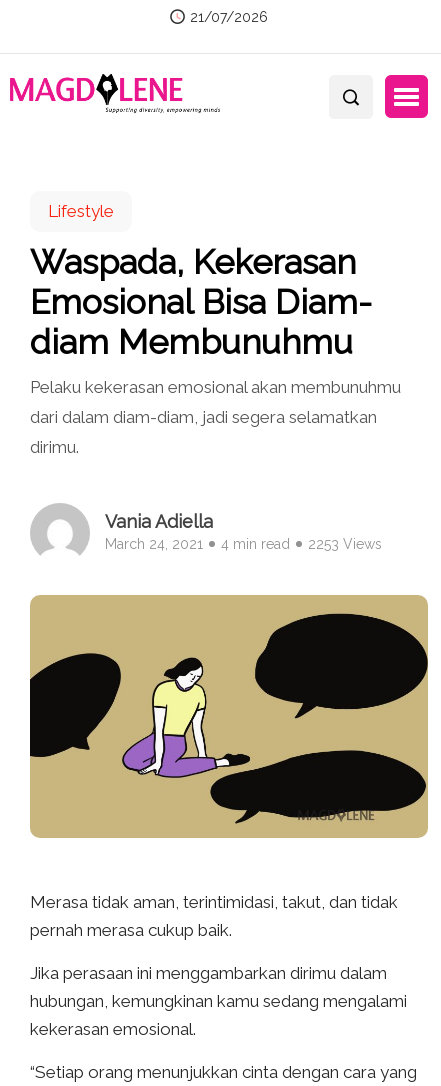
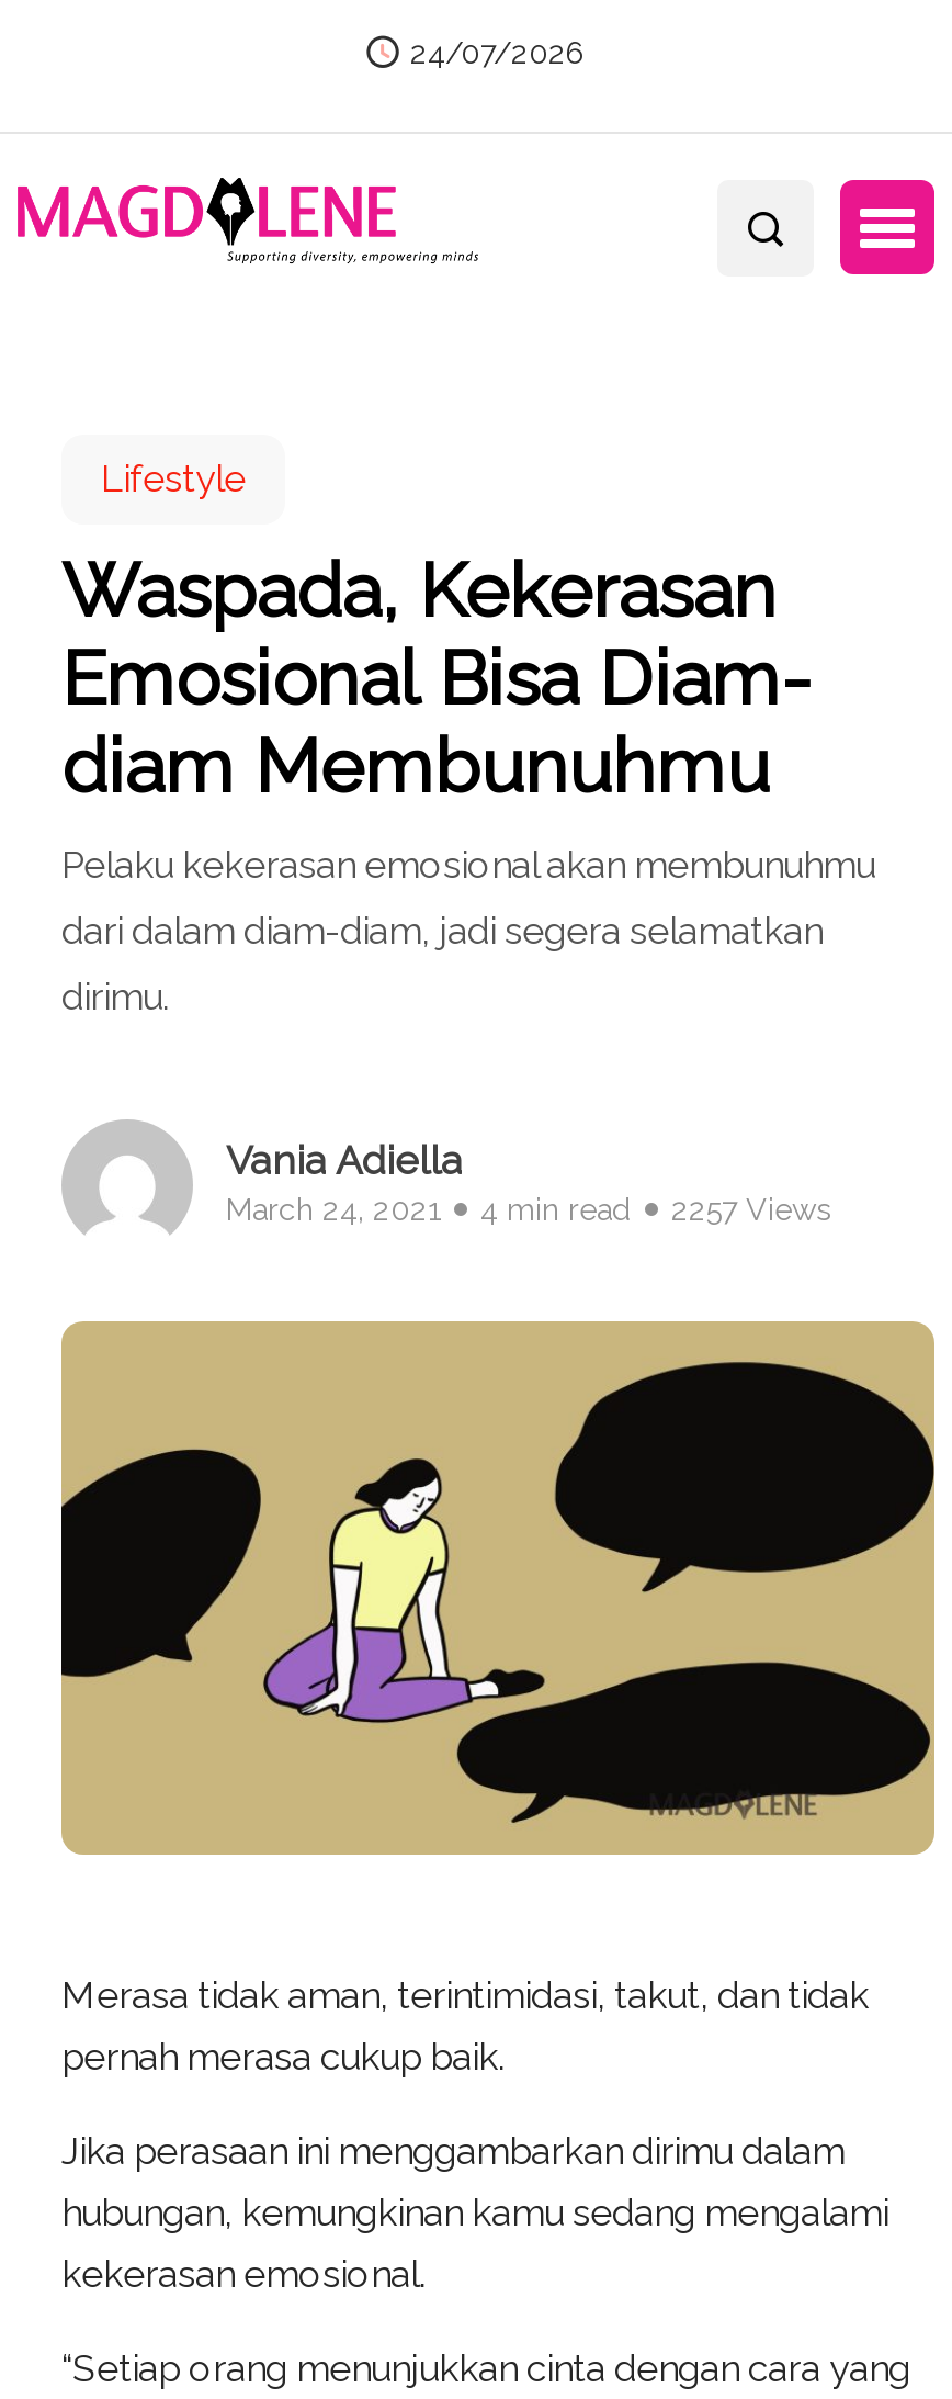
- 21/07/2026
+ 24/07/2026

- March 24, 2021 4 min read 2253 Views
+ March 24, 2021 4 min read 2257 Views
